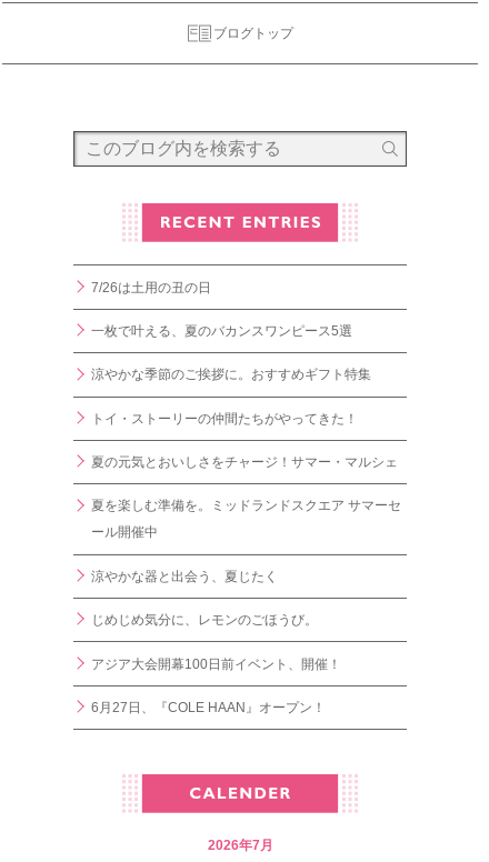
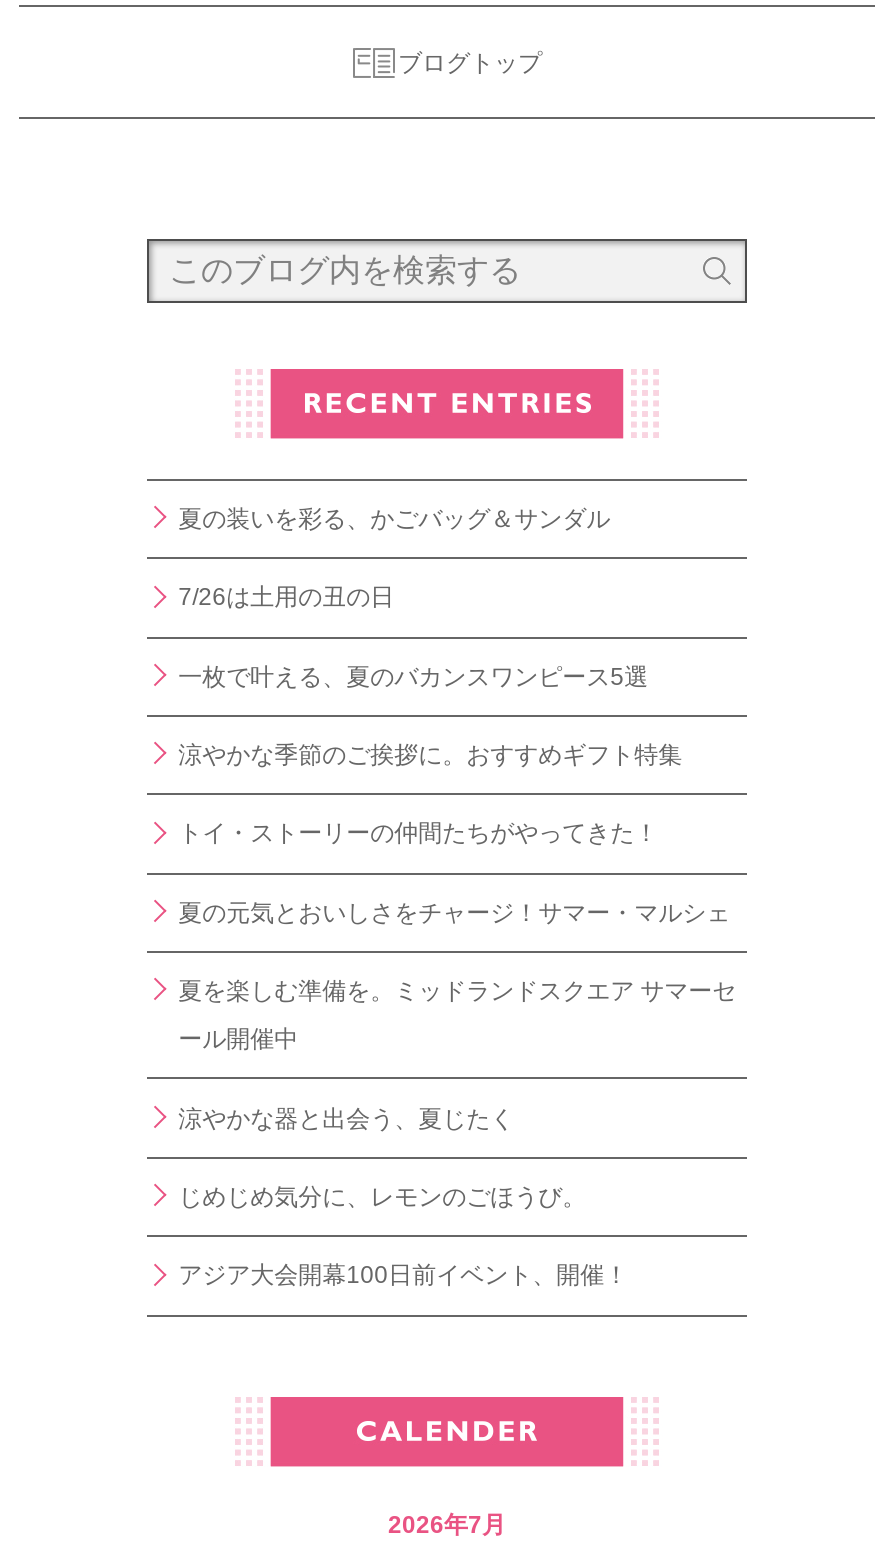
+ 夏の装いを彩る、かごバッグ＆サンダル

moved down: 7/26は土用の丑の日 | 一枚で叶える、夏のバカンスワンピース5選 | 涼やかな季節のご挨拶に。おすすめギフト特集 | ... | じめじめ気分に、レモンのごほうび。 | アジア大会開幕100日前イベント、開催！

- 6月27日、『COLE HAAN』オープン！
